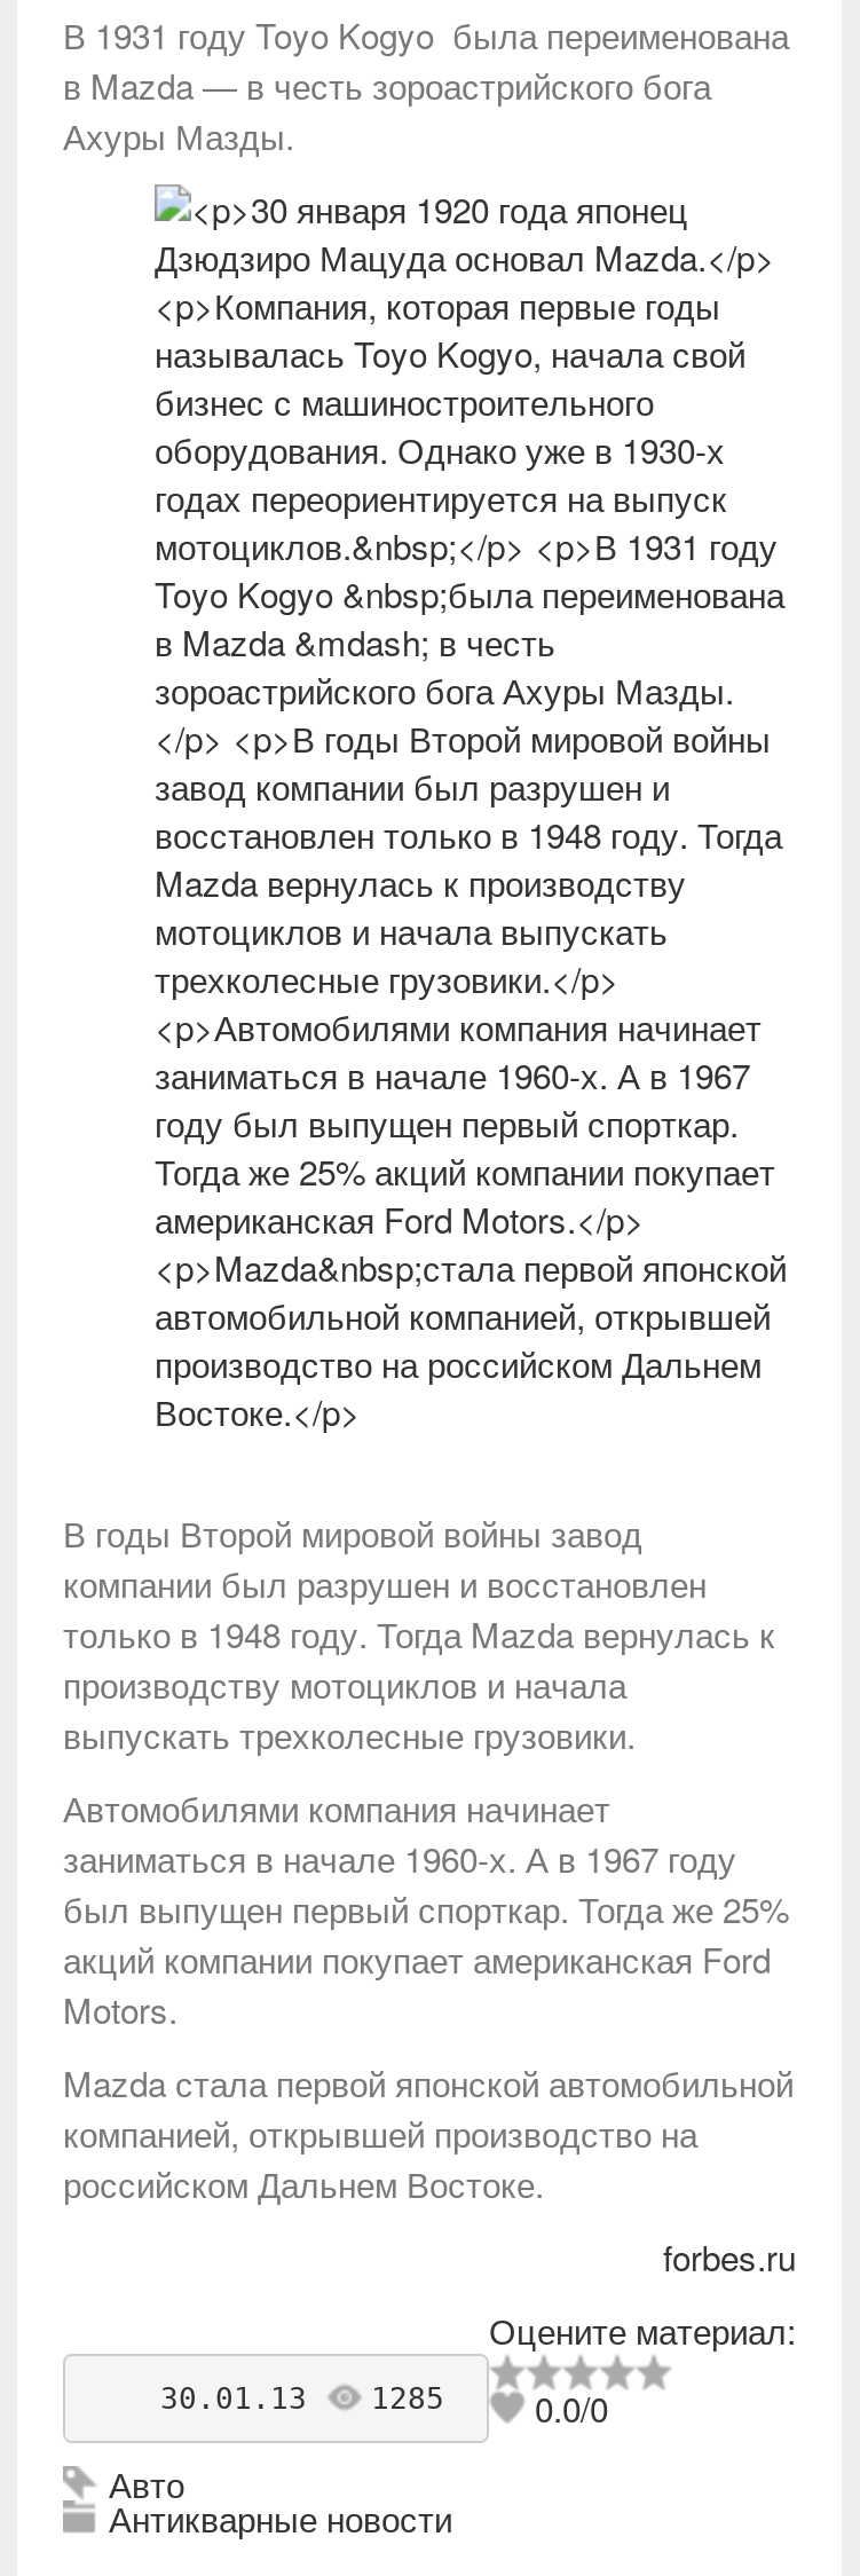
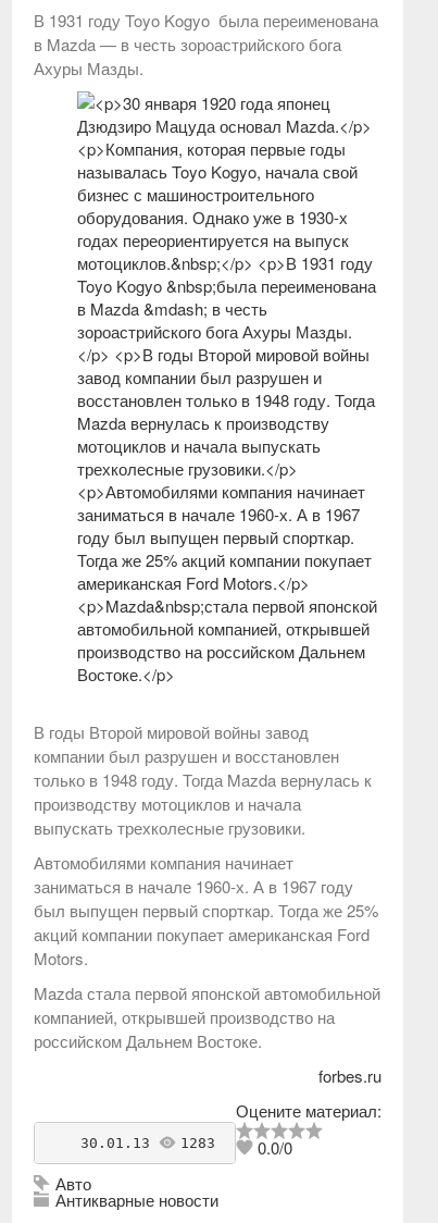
- 30.01.13 1285
+ 30.01.13 1283
